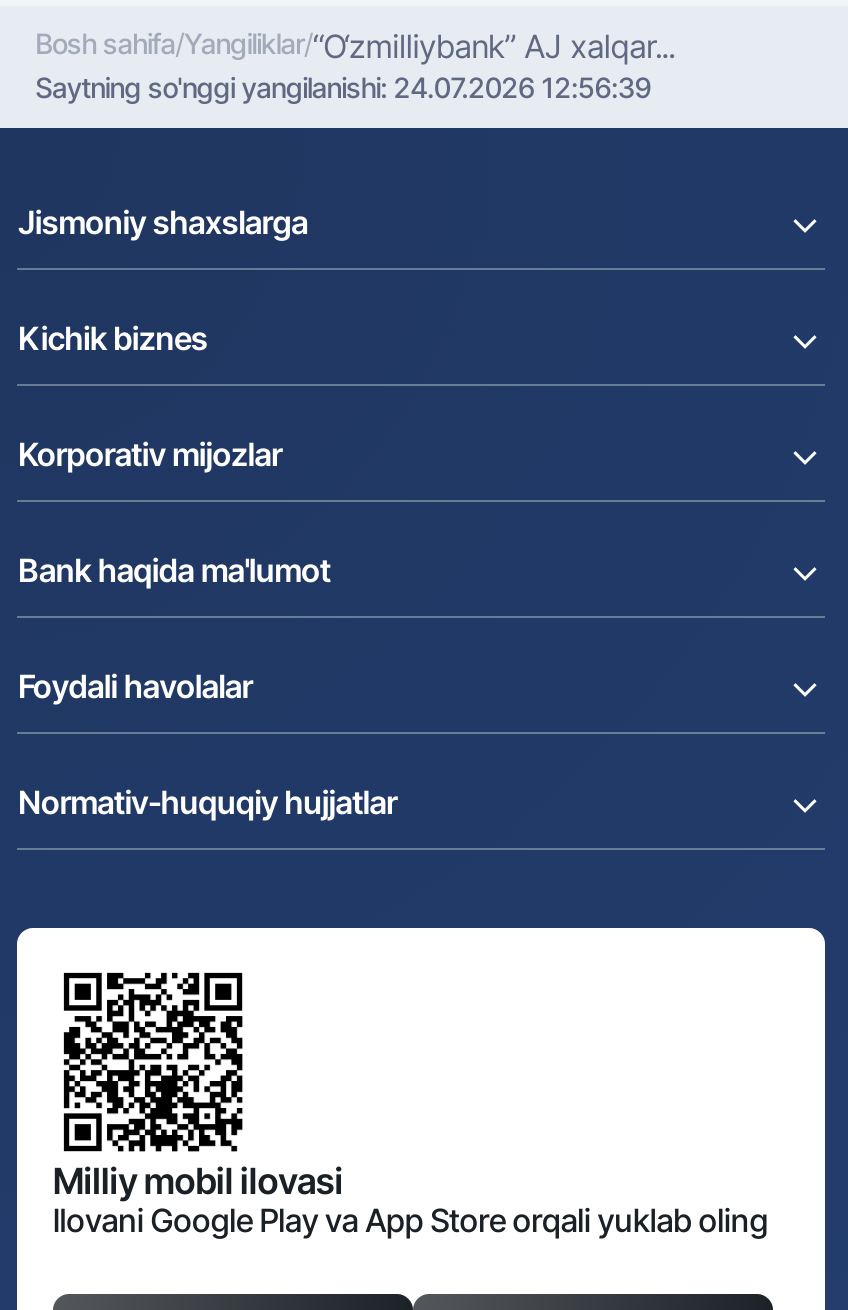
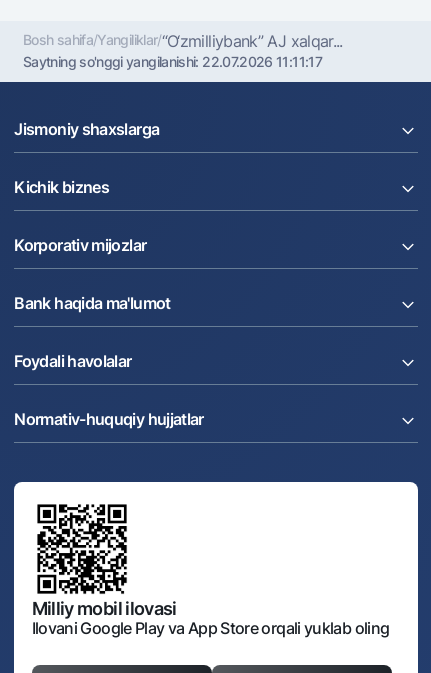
- Saytning so'nggi yangilanishi: 24.07.2026 12:56:39
+ Saytning so'nggi yangilanishi: 22.07.2026 11:11:17
